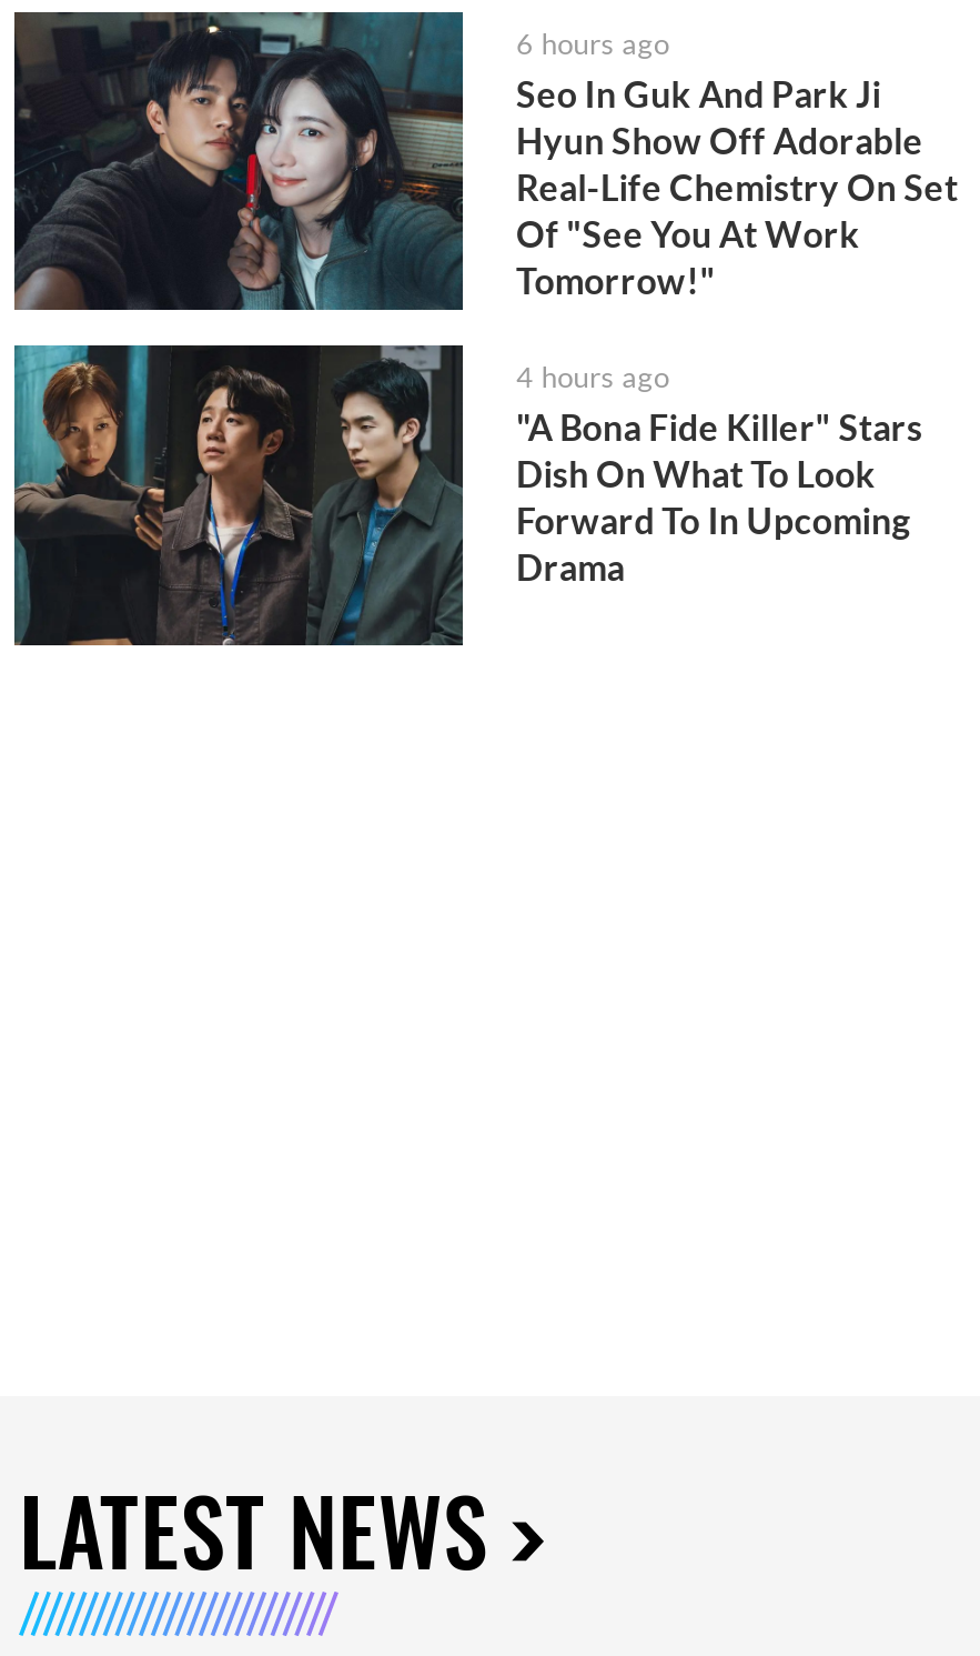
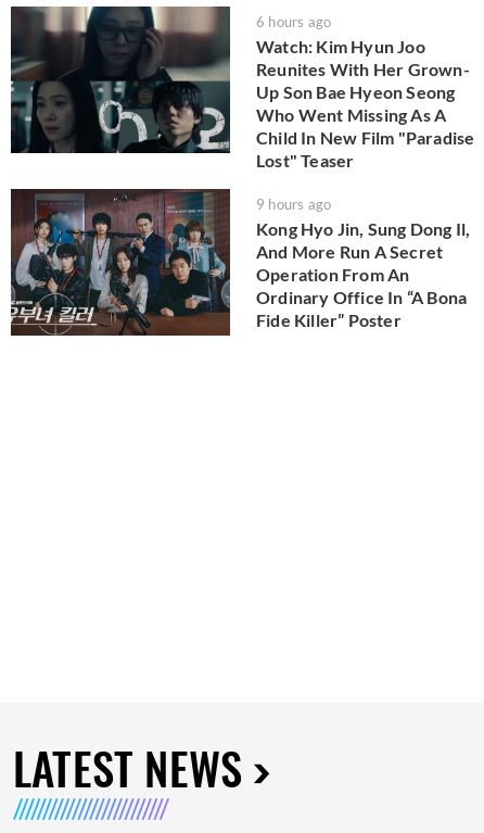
- [image]
- Seo In Guk And Park Ji
- Hyun Show Off Adorable
- Real-Life Chemistry On Set
- Of "See You At Work
- Tomorrow!"
+ [image]
+ Watch: Kim Hyun Joo
+ Reunites With Her Grown-
+ Up Son Bae Hyeon Seong
+ Who Went Missing As A
+ Child In New Film "Paradise
+ Lost" Teaser

- [image]
- 4 hours ago
- "A Bona Fide Killer" Stars
- Dish On What To Look
- Forward To In Upcoming
- Drama
+ [image]
+ 9 hours ago
+ Kong Hyo Jin, Sung Dong Il,
+ And More Run A Secret
+ Operation From An
+ Ordinary Office In “A Bona
+ Fide Killer” Poster
